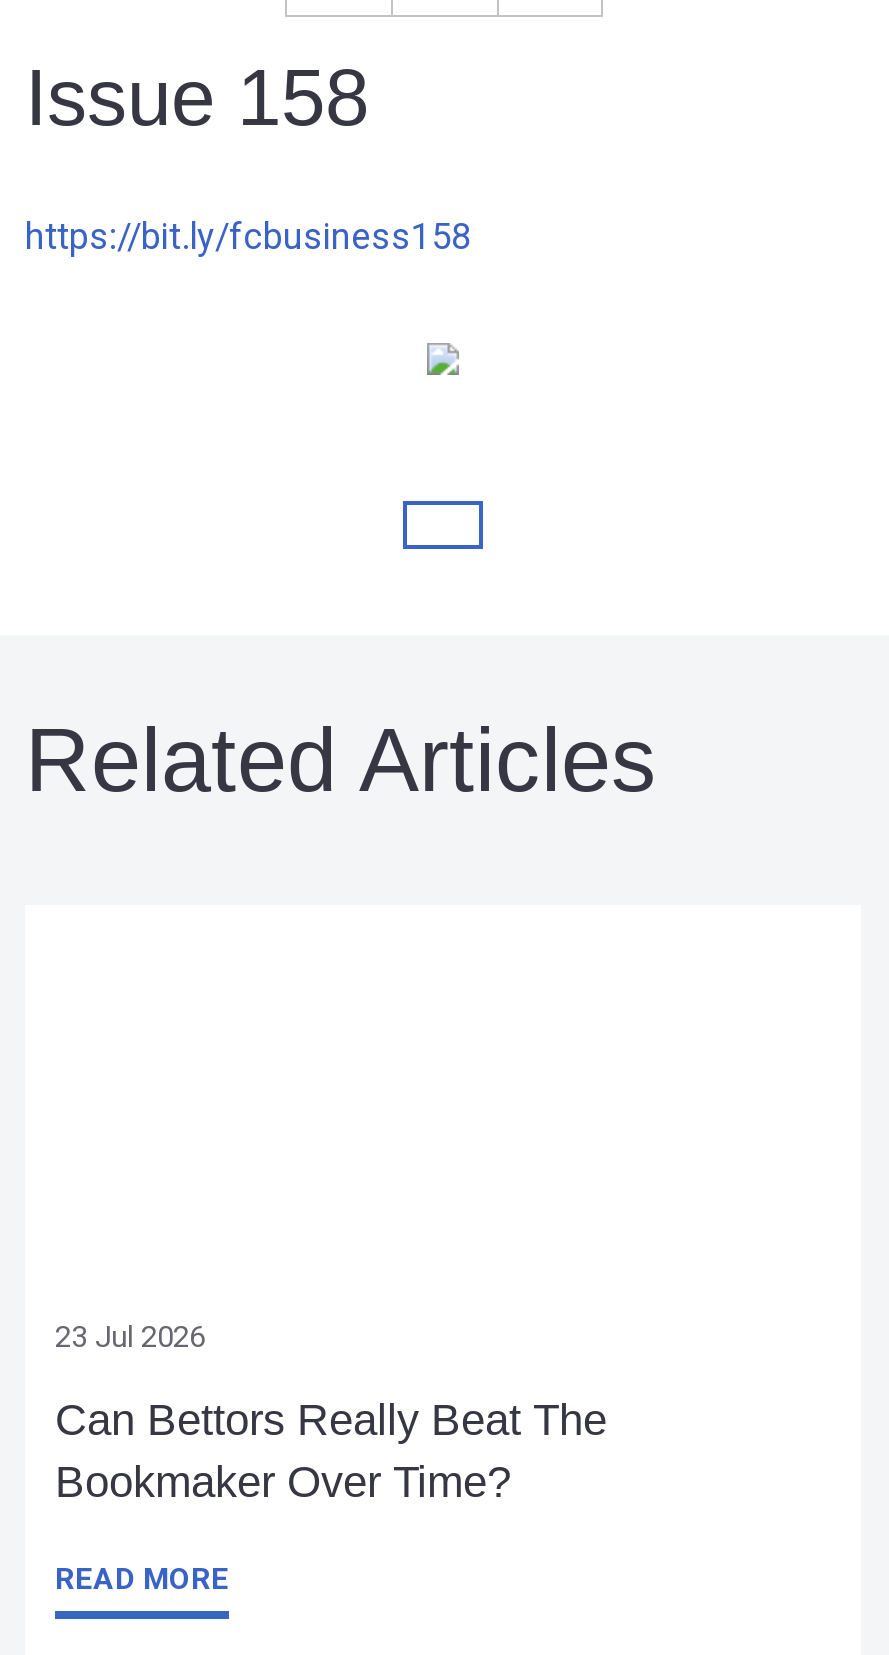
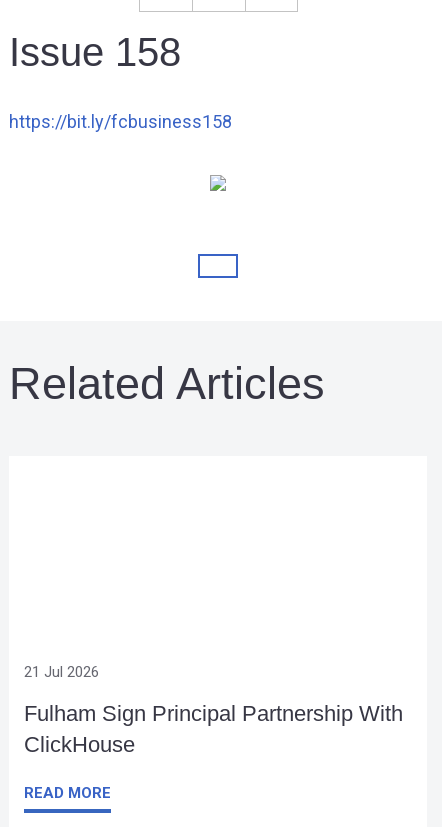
- 23 Jul 2026
+ 21 Jul 2026

- Can Bettors Really Beat The
- Bookmaker Over Time?
+ Fulham Sign Principal Partnership With
+ ClickHouse
